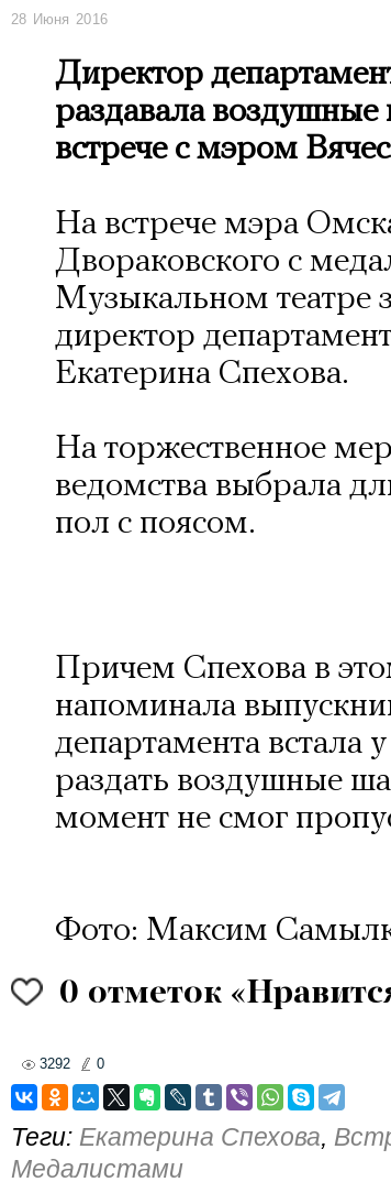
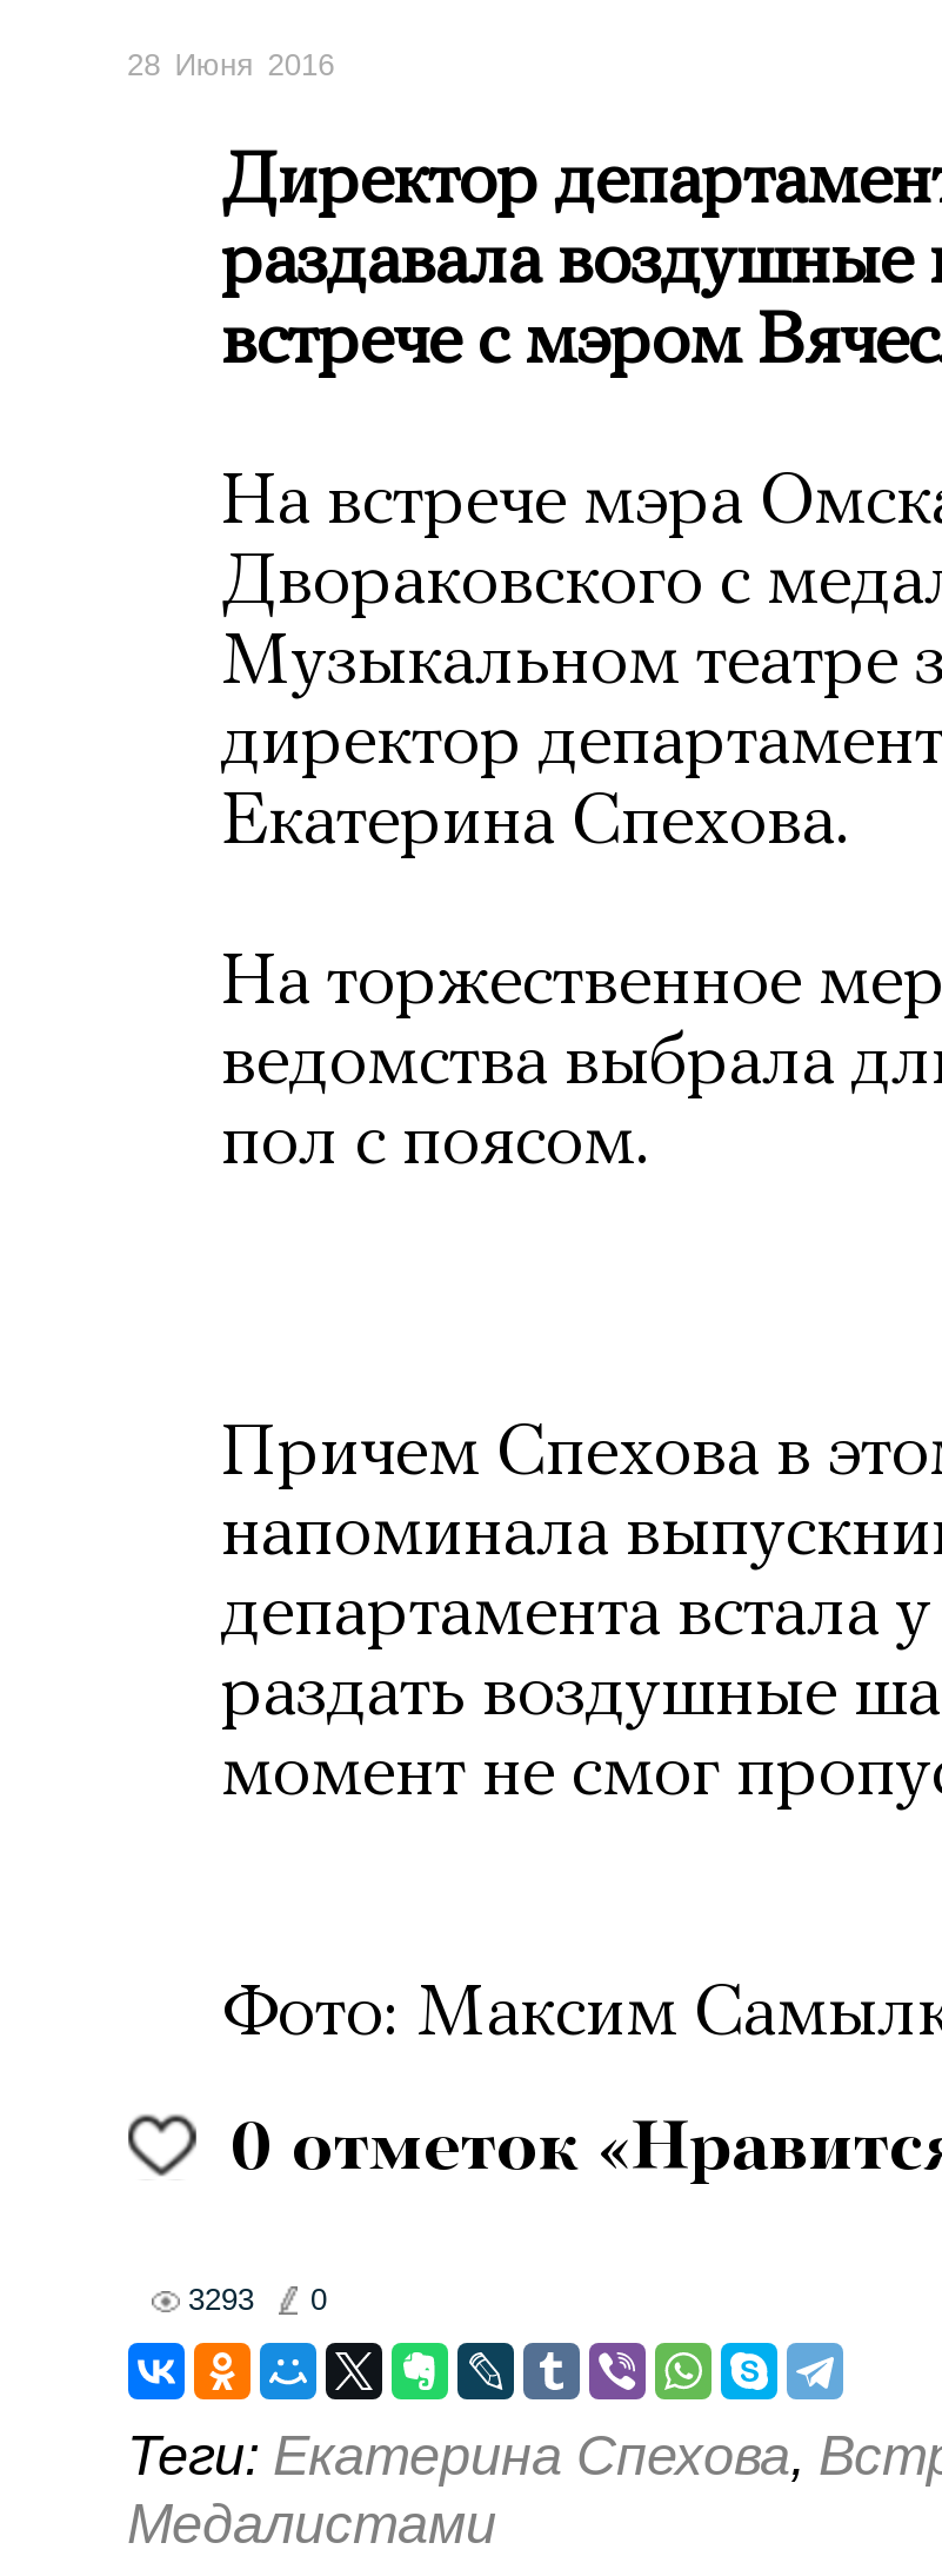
- 3292 0
+ 3293 0
